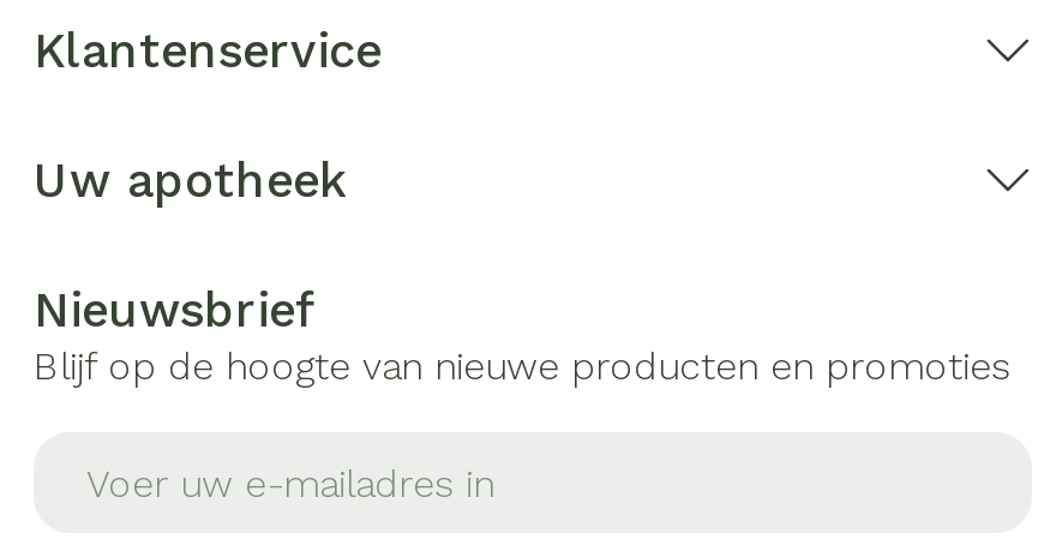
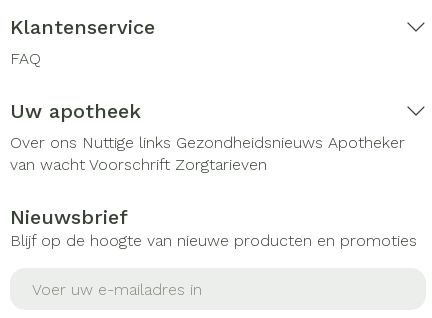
+ FAQ

+ Over ons Nuttige links Gezondheidsnieuws Apotheker
+ van wacht Voorschrift Zorgtarieven
